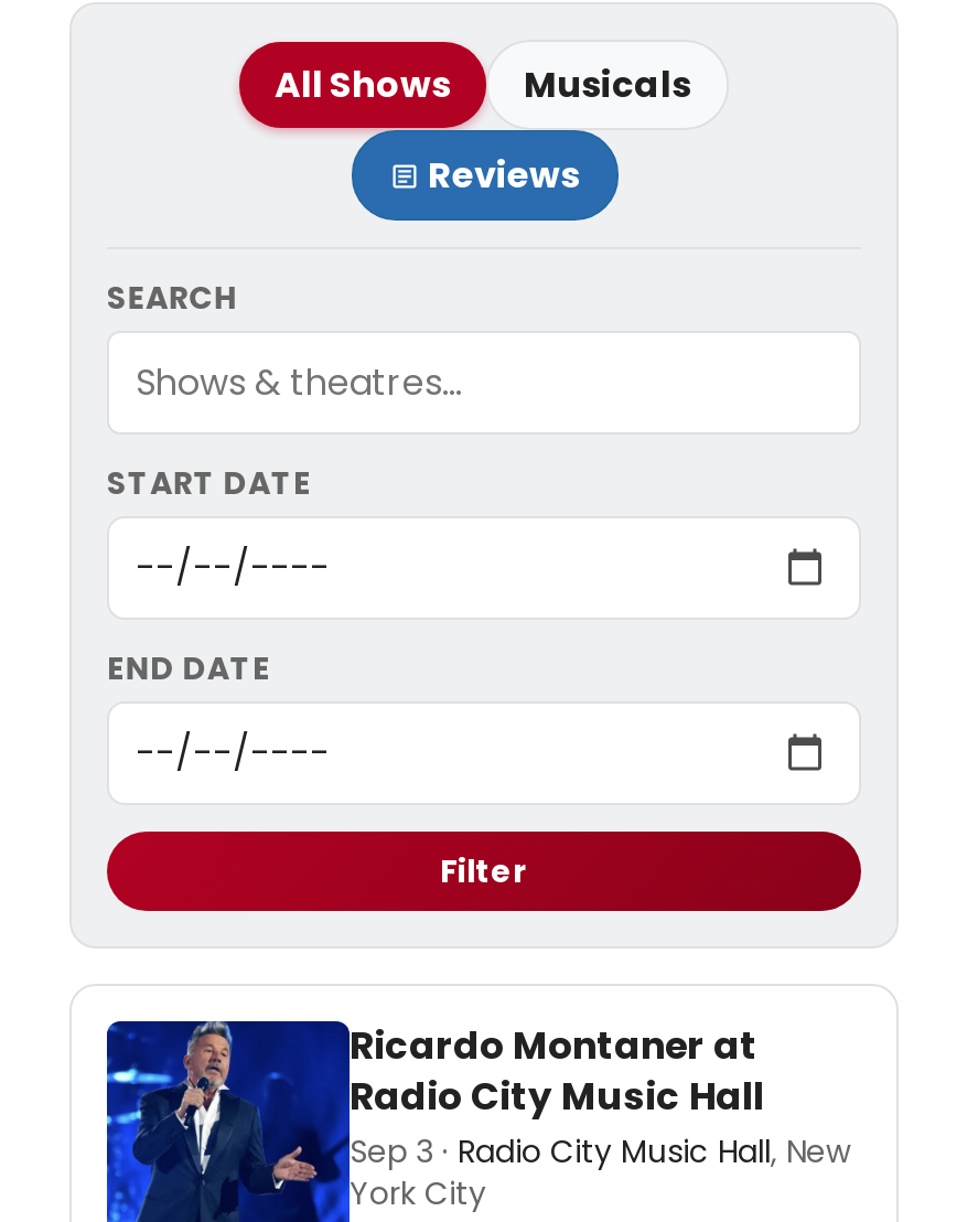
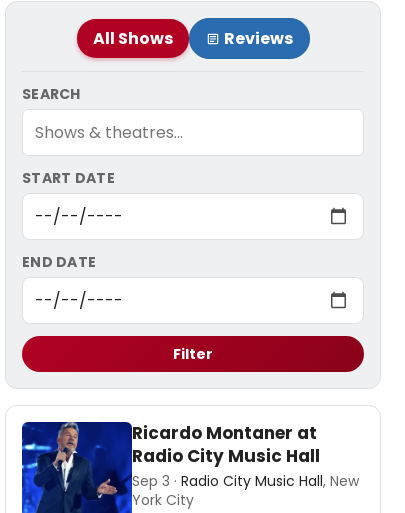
- Musicals
